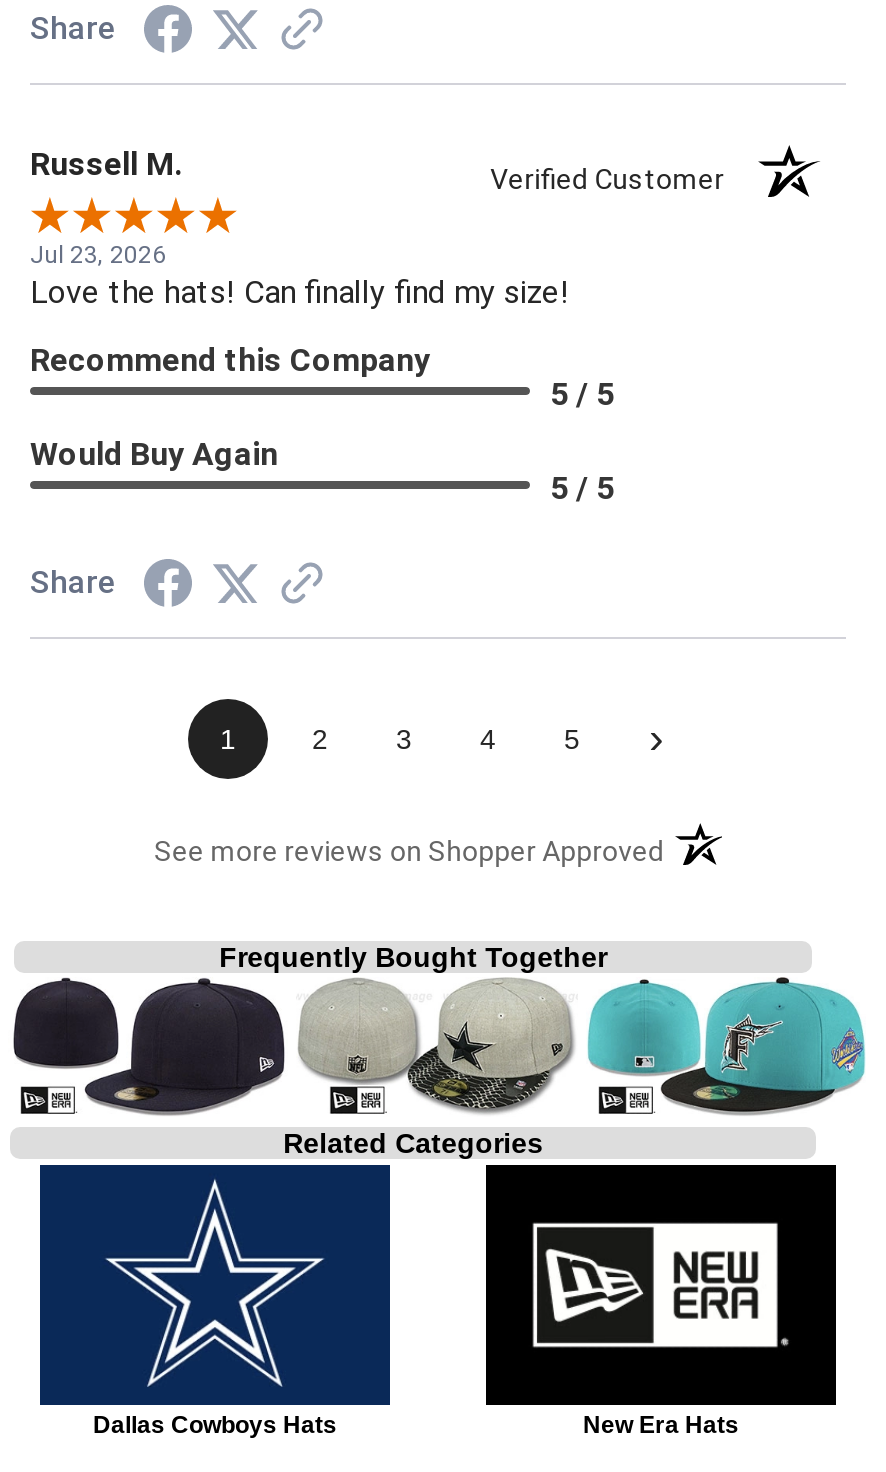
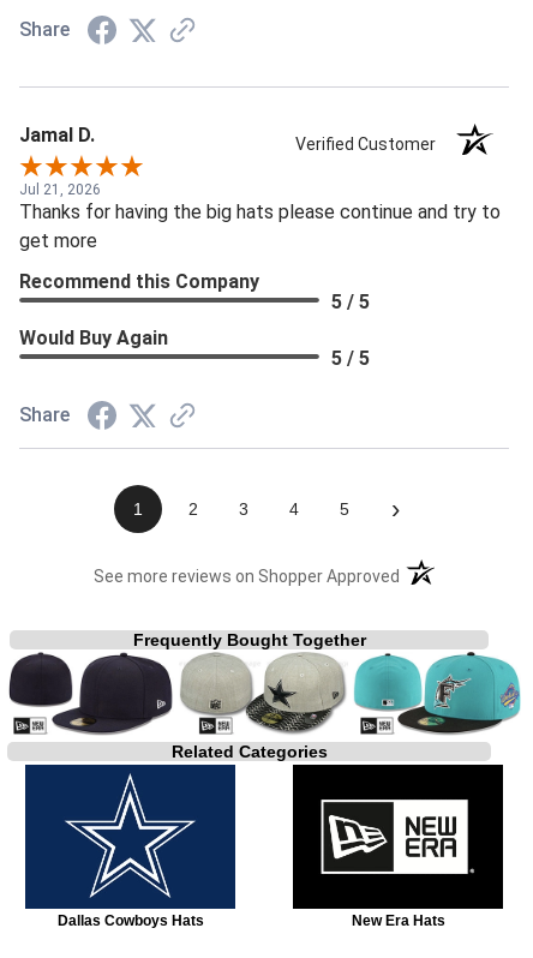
- Russell M.
+ Jamal D.

- Jul 23, 2026
- Love the hats! Can finally find my size!
+ Jul 21, 2026
+ Thanks for having the big hats please continue and try to
+ get more
